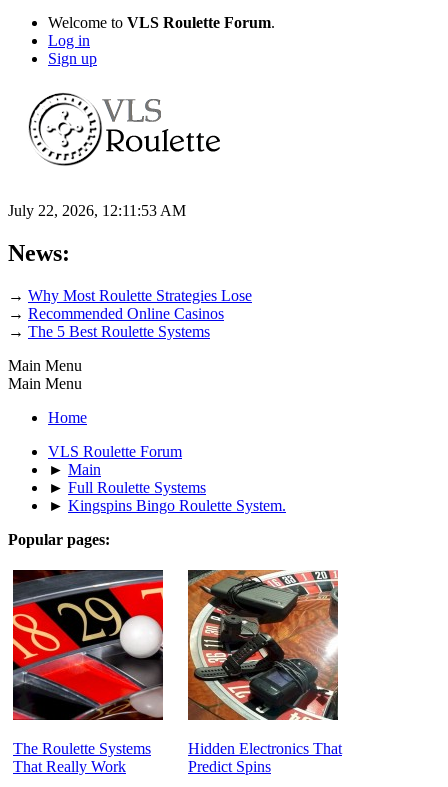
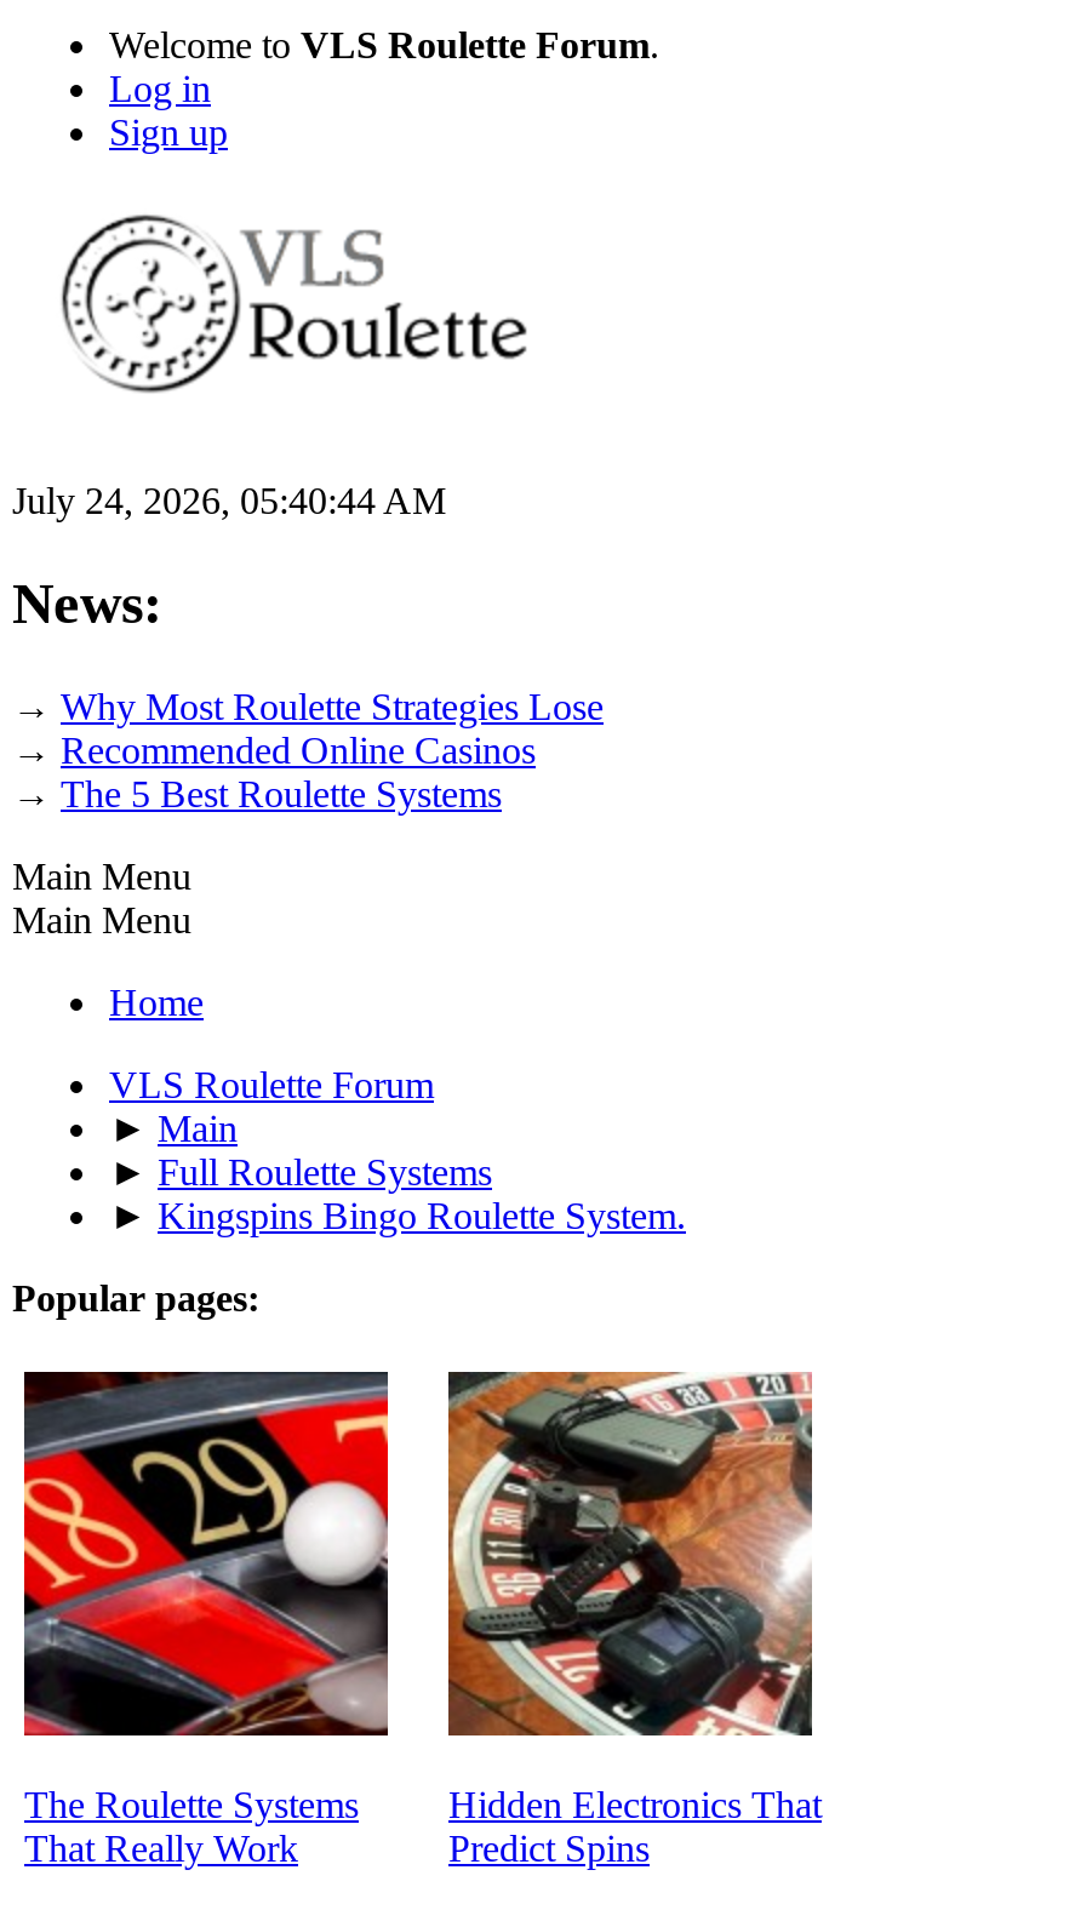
- July 22, 2026, 12:11:53 AM
+ July 24, 2026, 05:40:44 AM
